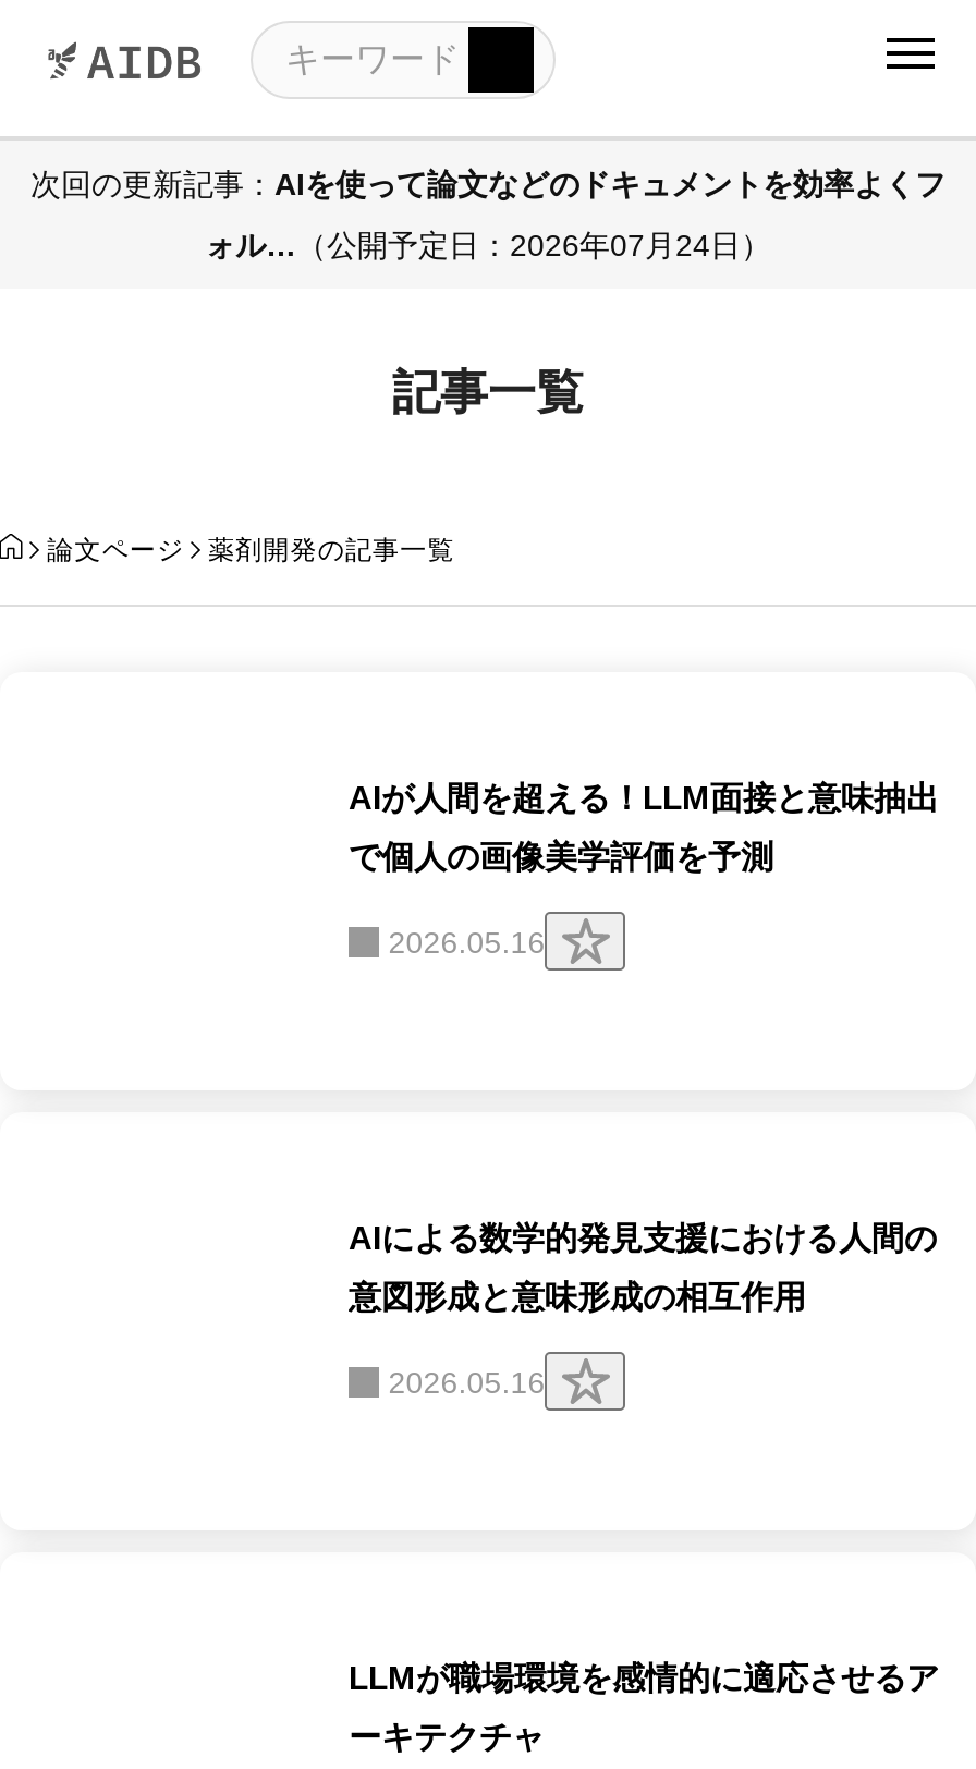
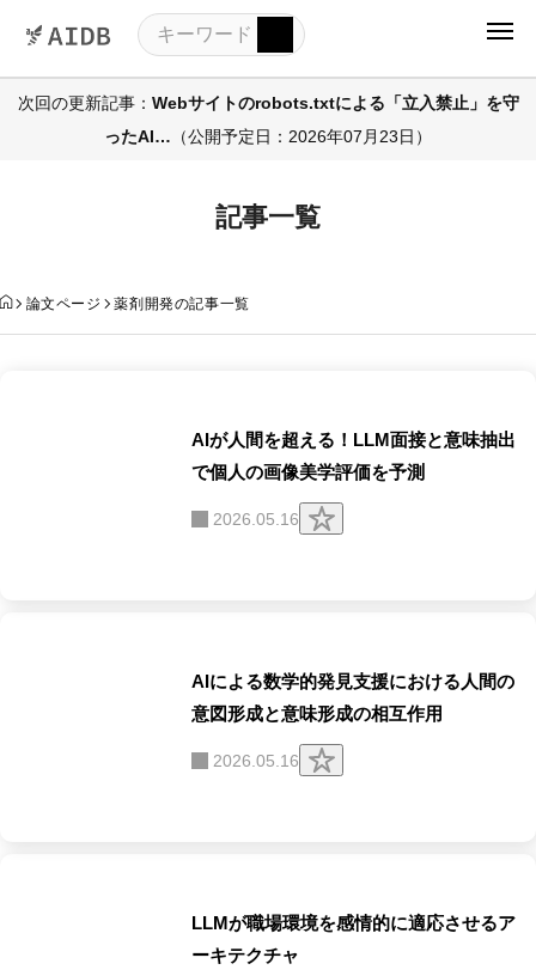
- 次回の更新記事：AIを使って論文などのドキュメントを効率よくフ
+ 次回の更新記事：Webサイトのrobots.txtによる「立入禁止」を守

- ォル…（公開予定日：2026年07月24日）
+ ったAI…（公開予定日：2026年07月23日）
